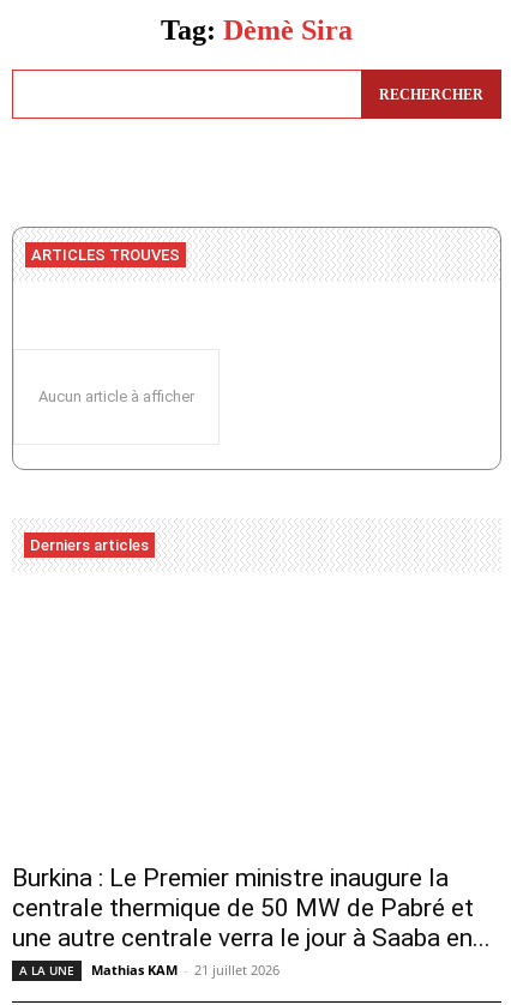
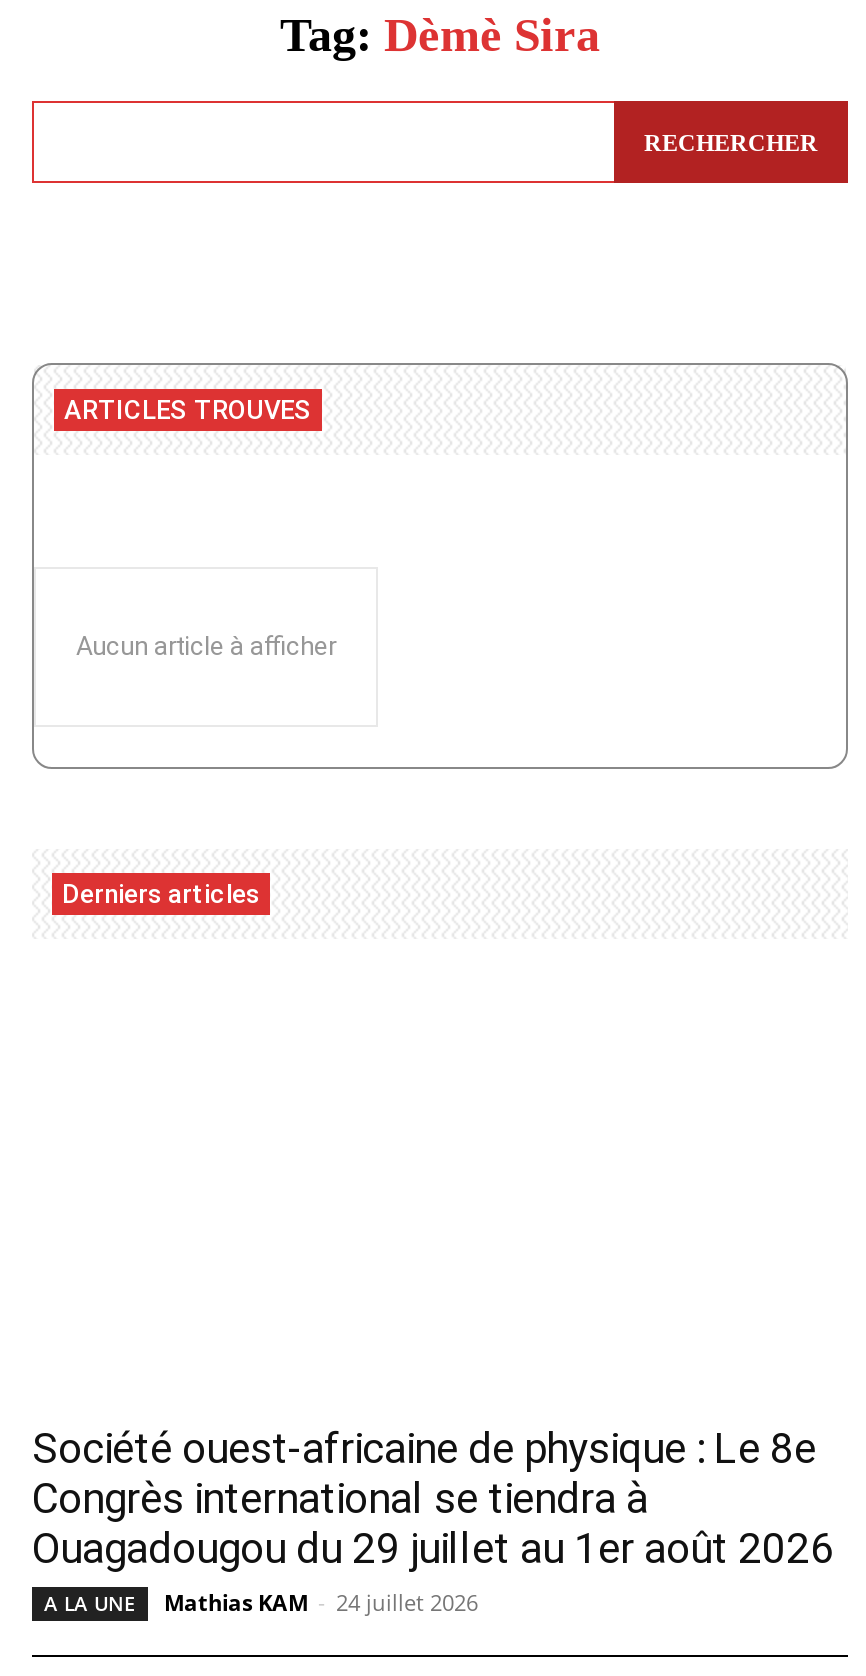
- Burkina : Le Premier ministre inaugure la
- centrale thermique de 50 MW de Pabré et
- une autre centrale verra le jour à Saaba en...
+ Société ouest-africaine de physique : Le 8e
+ Congrès international se tiendra à
+ Ouagadougou du 29 juillet au 1er août 2026

- Mathias KAM - 21 juillet 2026
+ Mathias KAM - 24 juillet 2026
